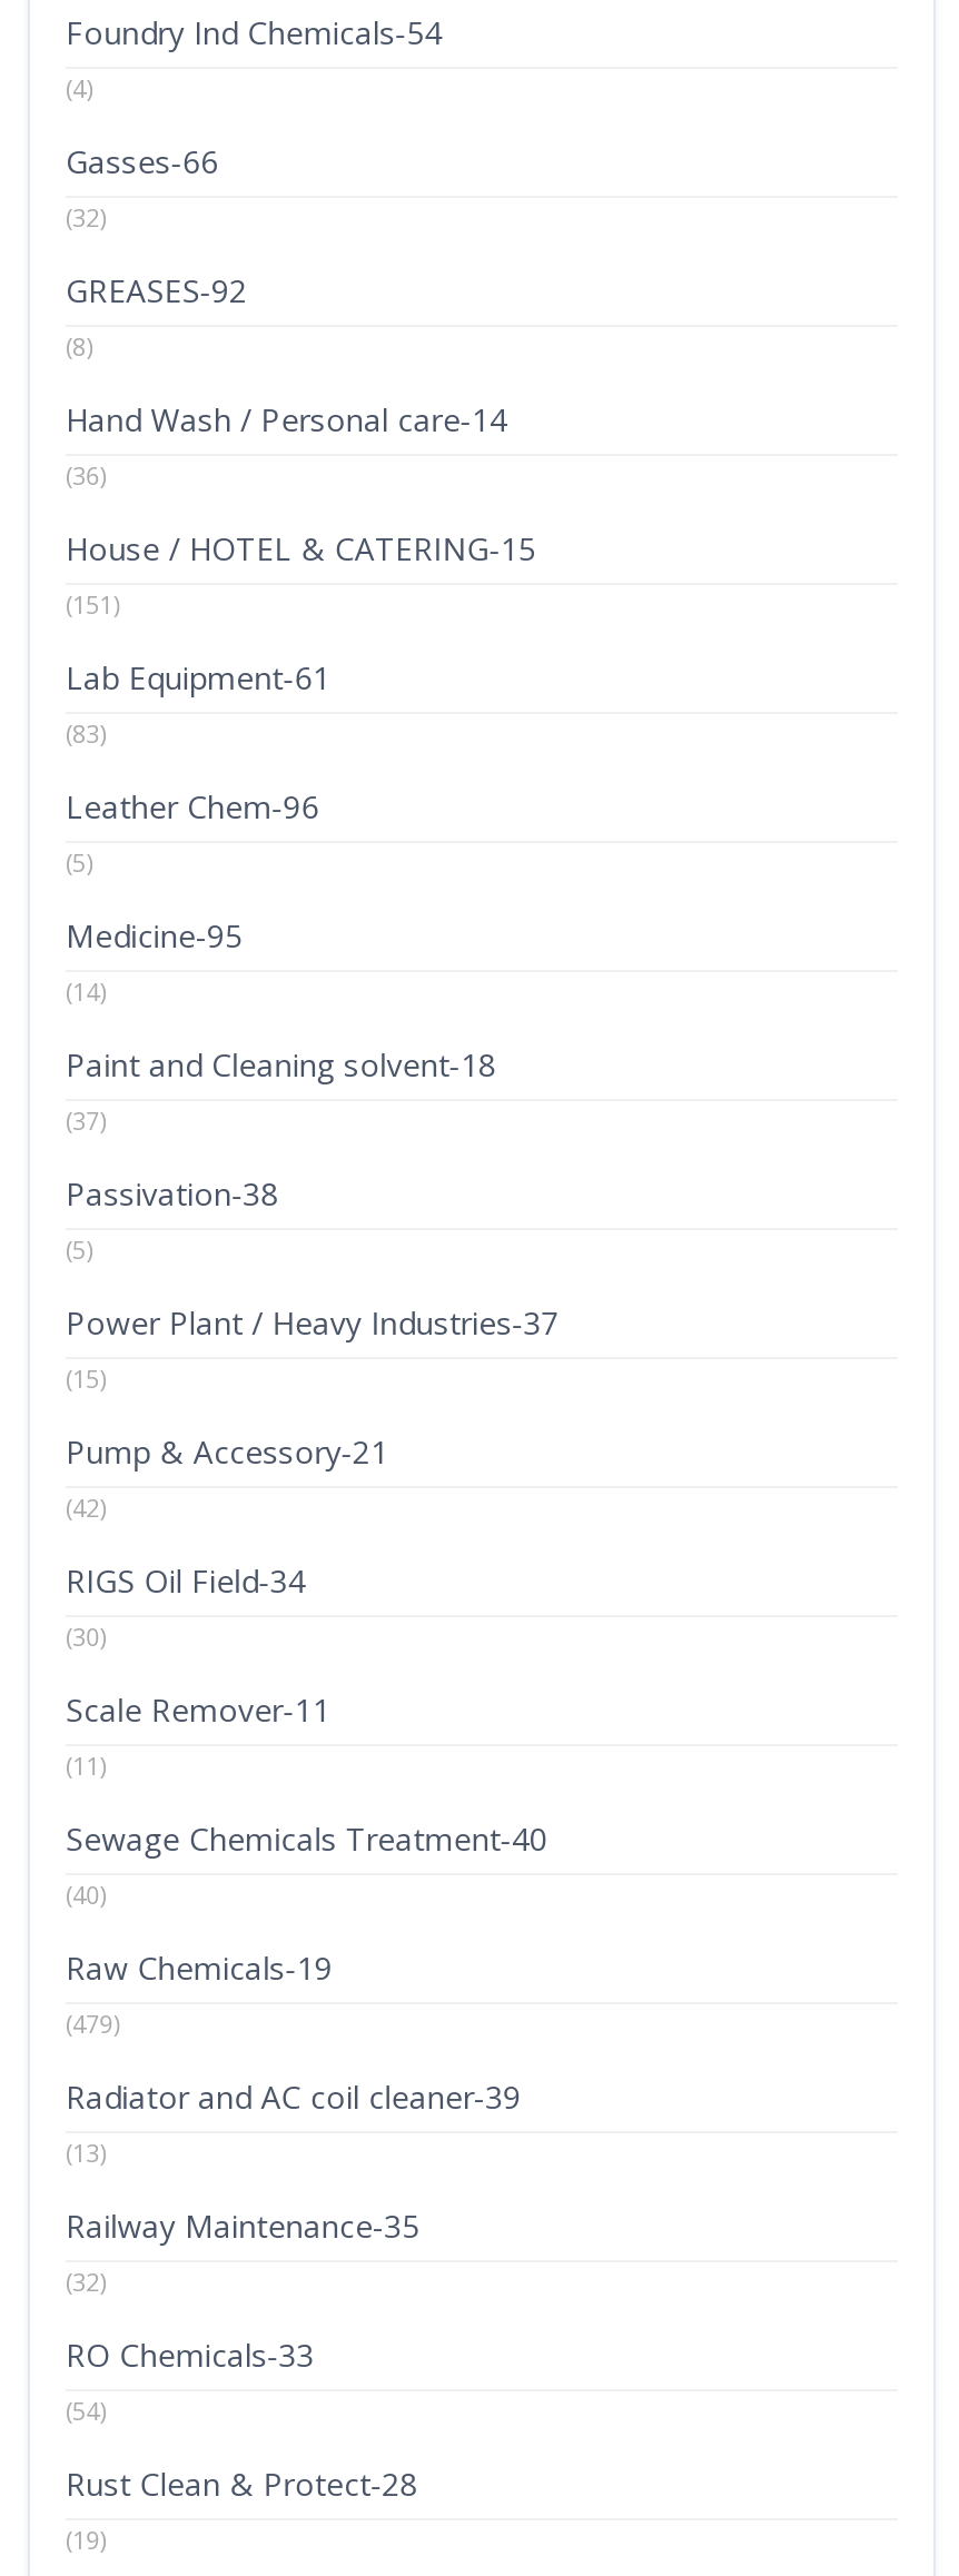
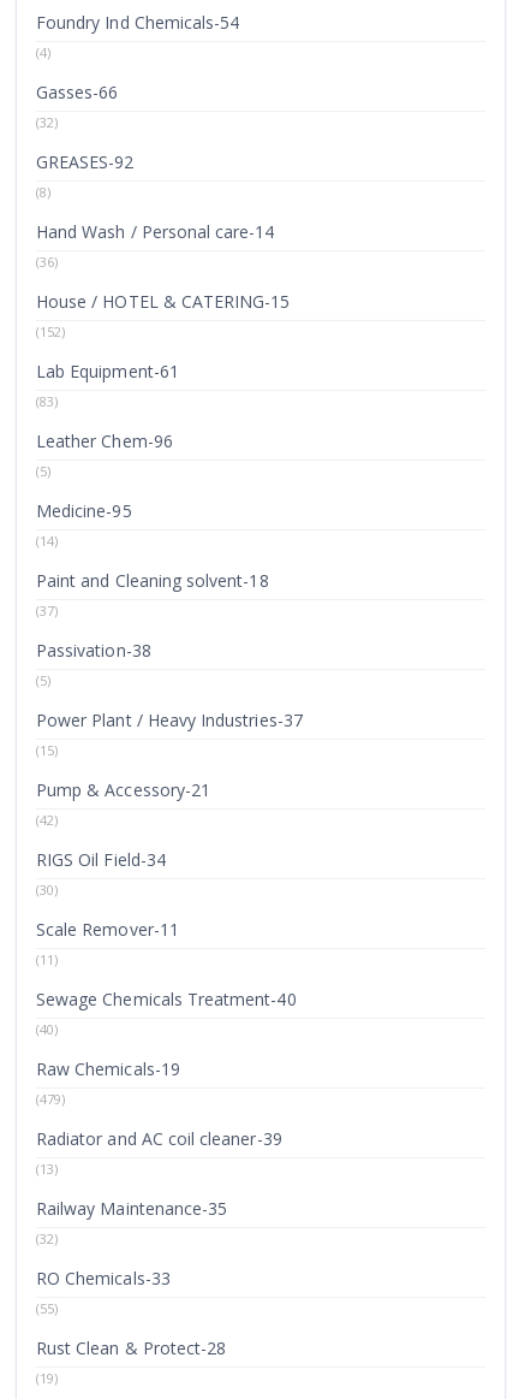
- (151)
+ (152)

- (54)
+ (55)
